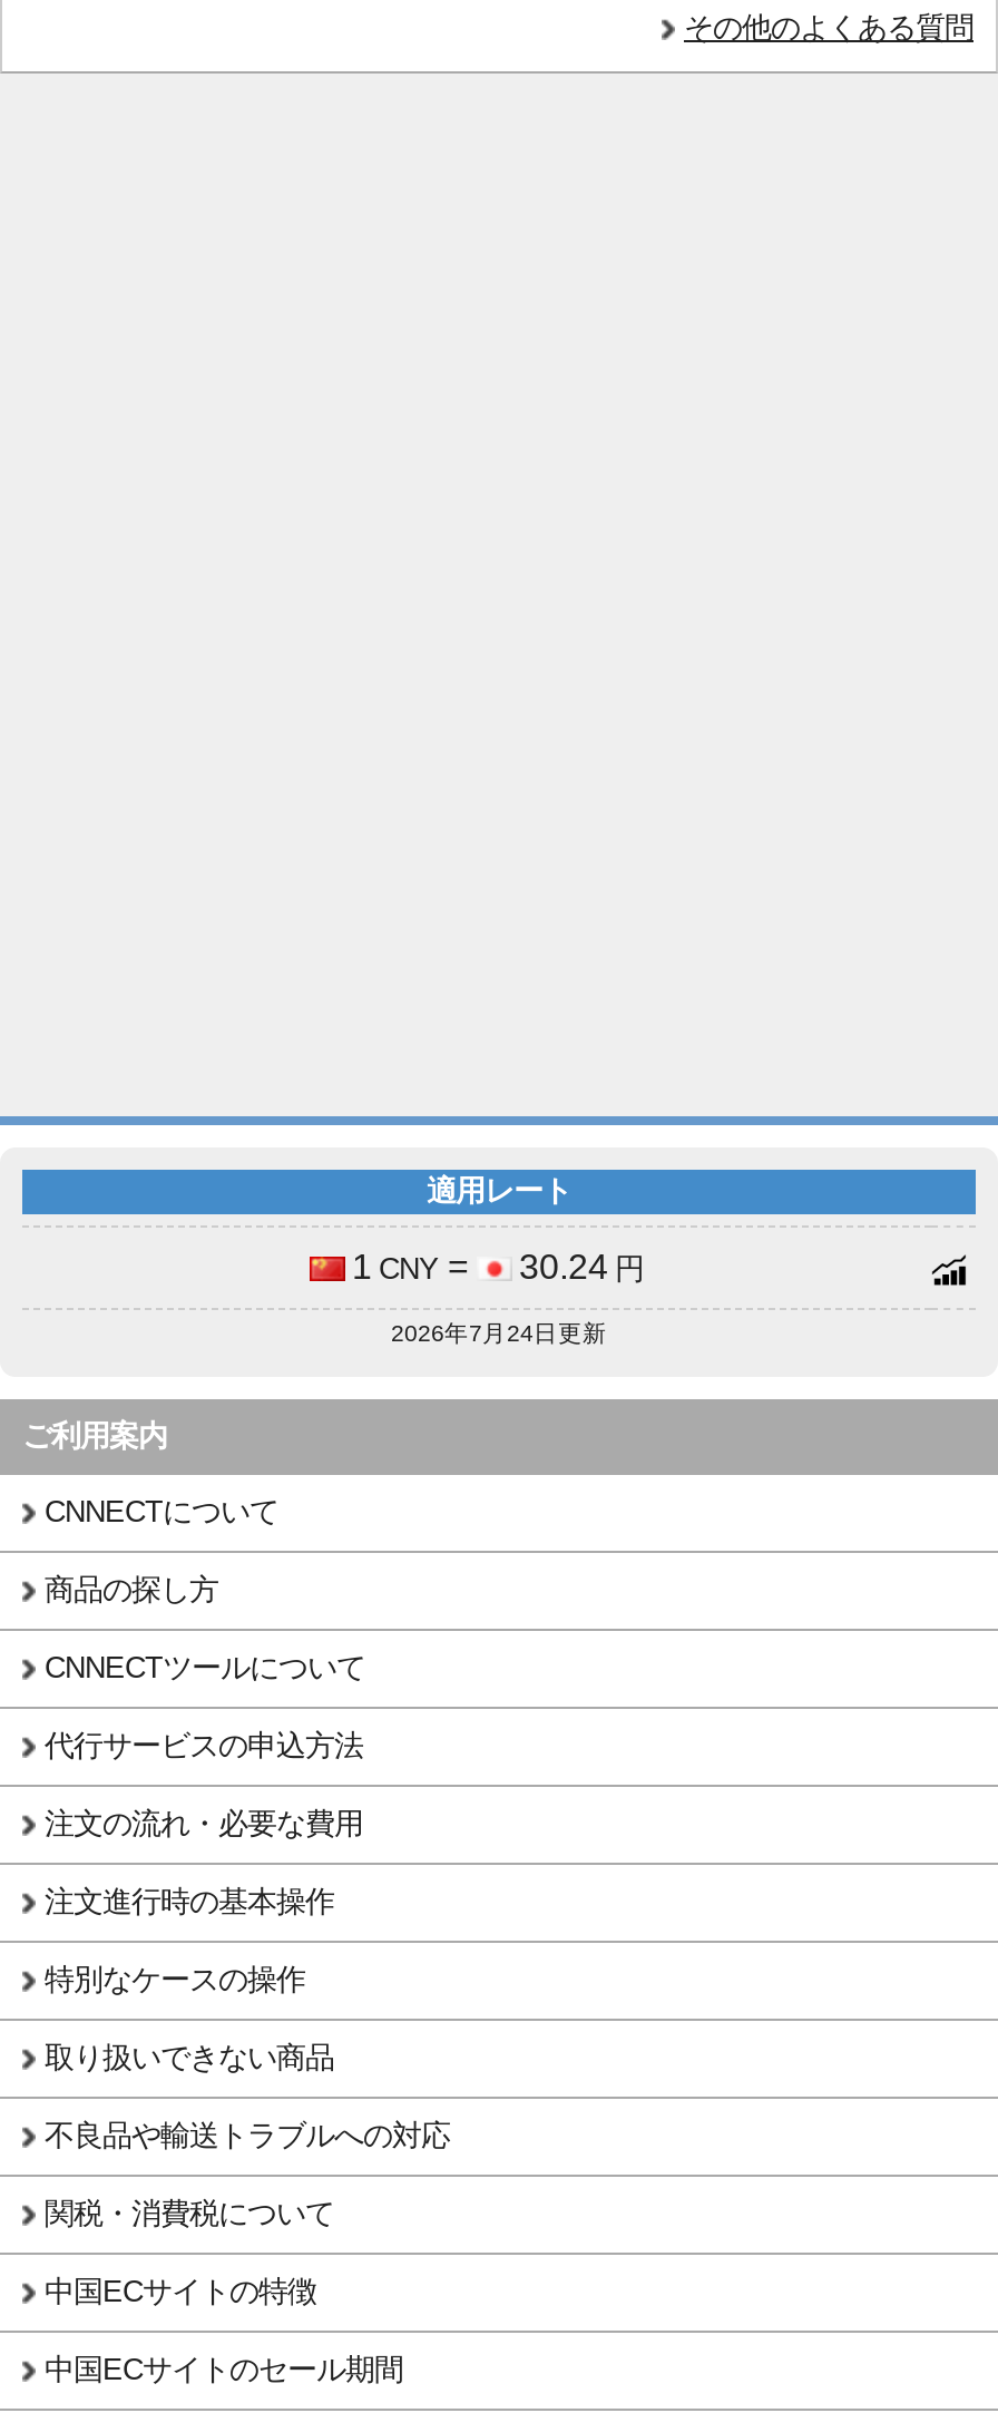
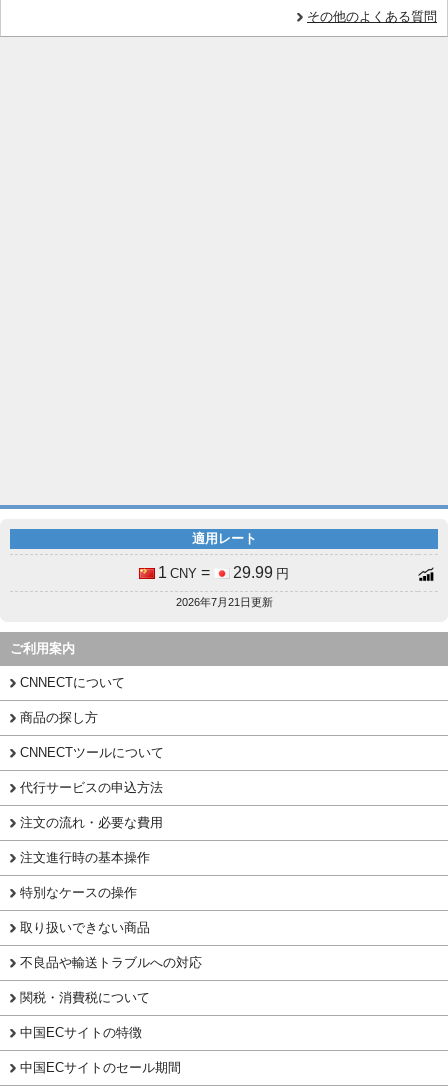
- 1 CNY = 30.24 円
+ 1 CNY = 29.99 円

- 2026年7月24日更新
+ 2026年7月21日更新
